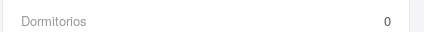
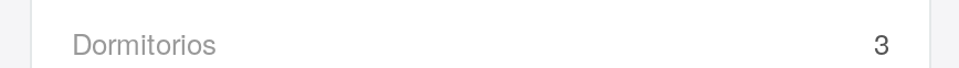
- 0
+ 3
